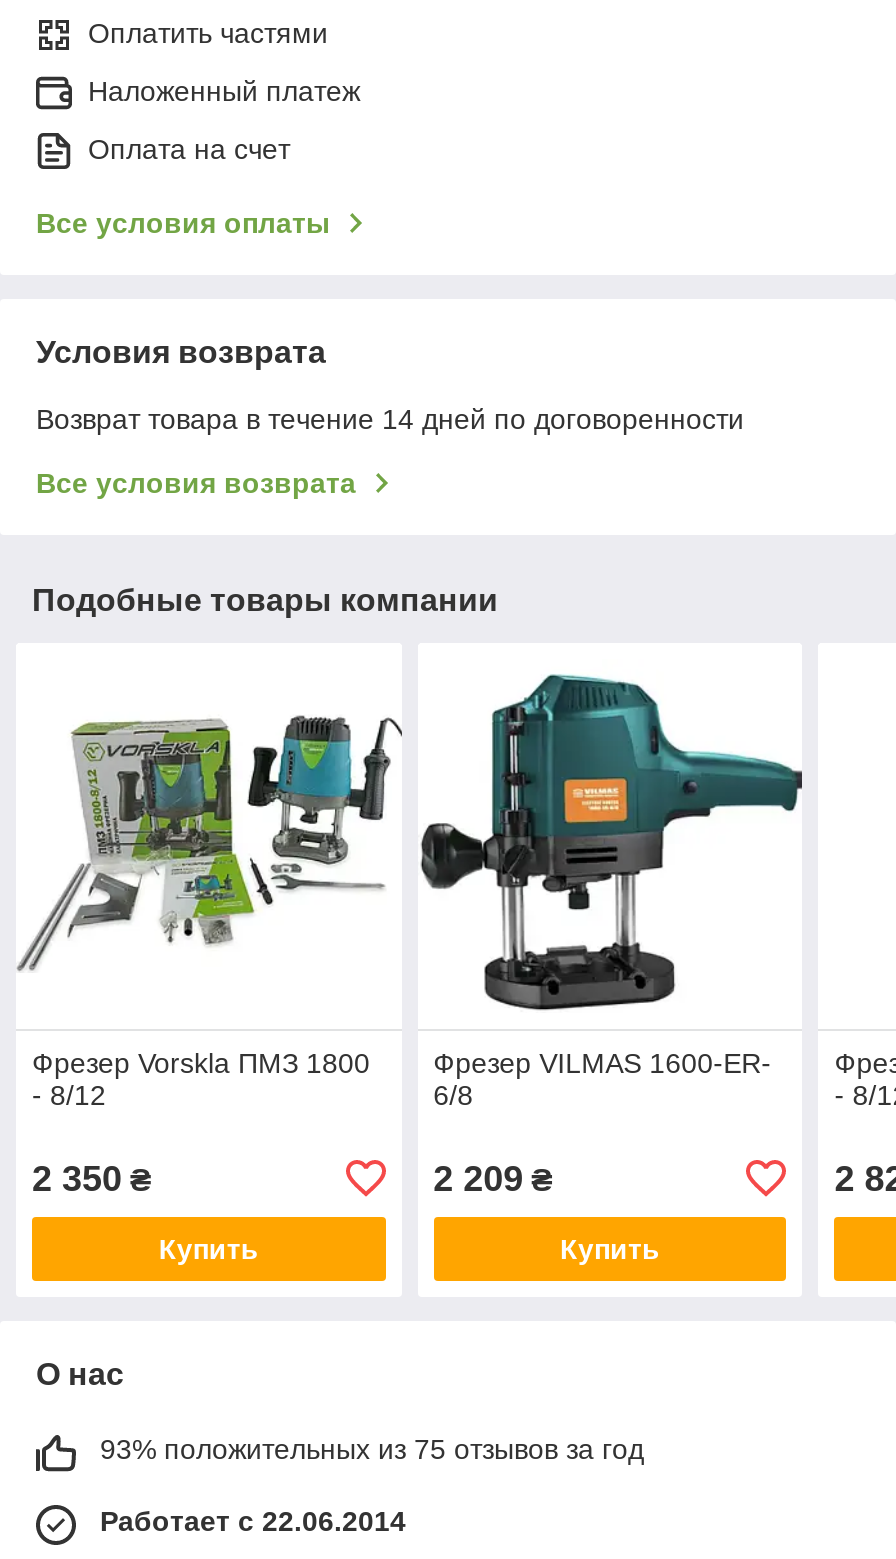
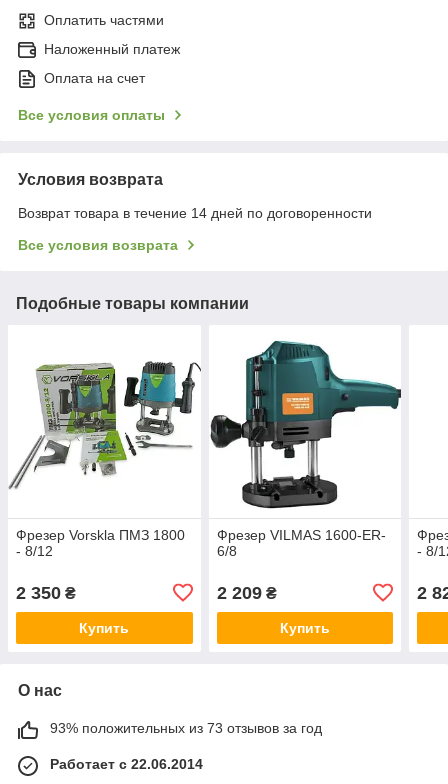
- 93% положительных из 75 отзывов за год
+ 93% положительных из 73 отзывов за год
